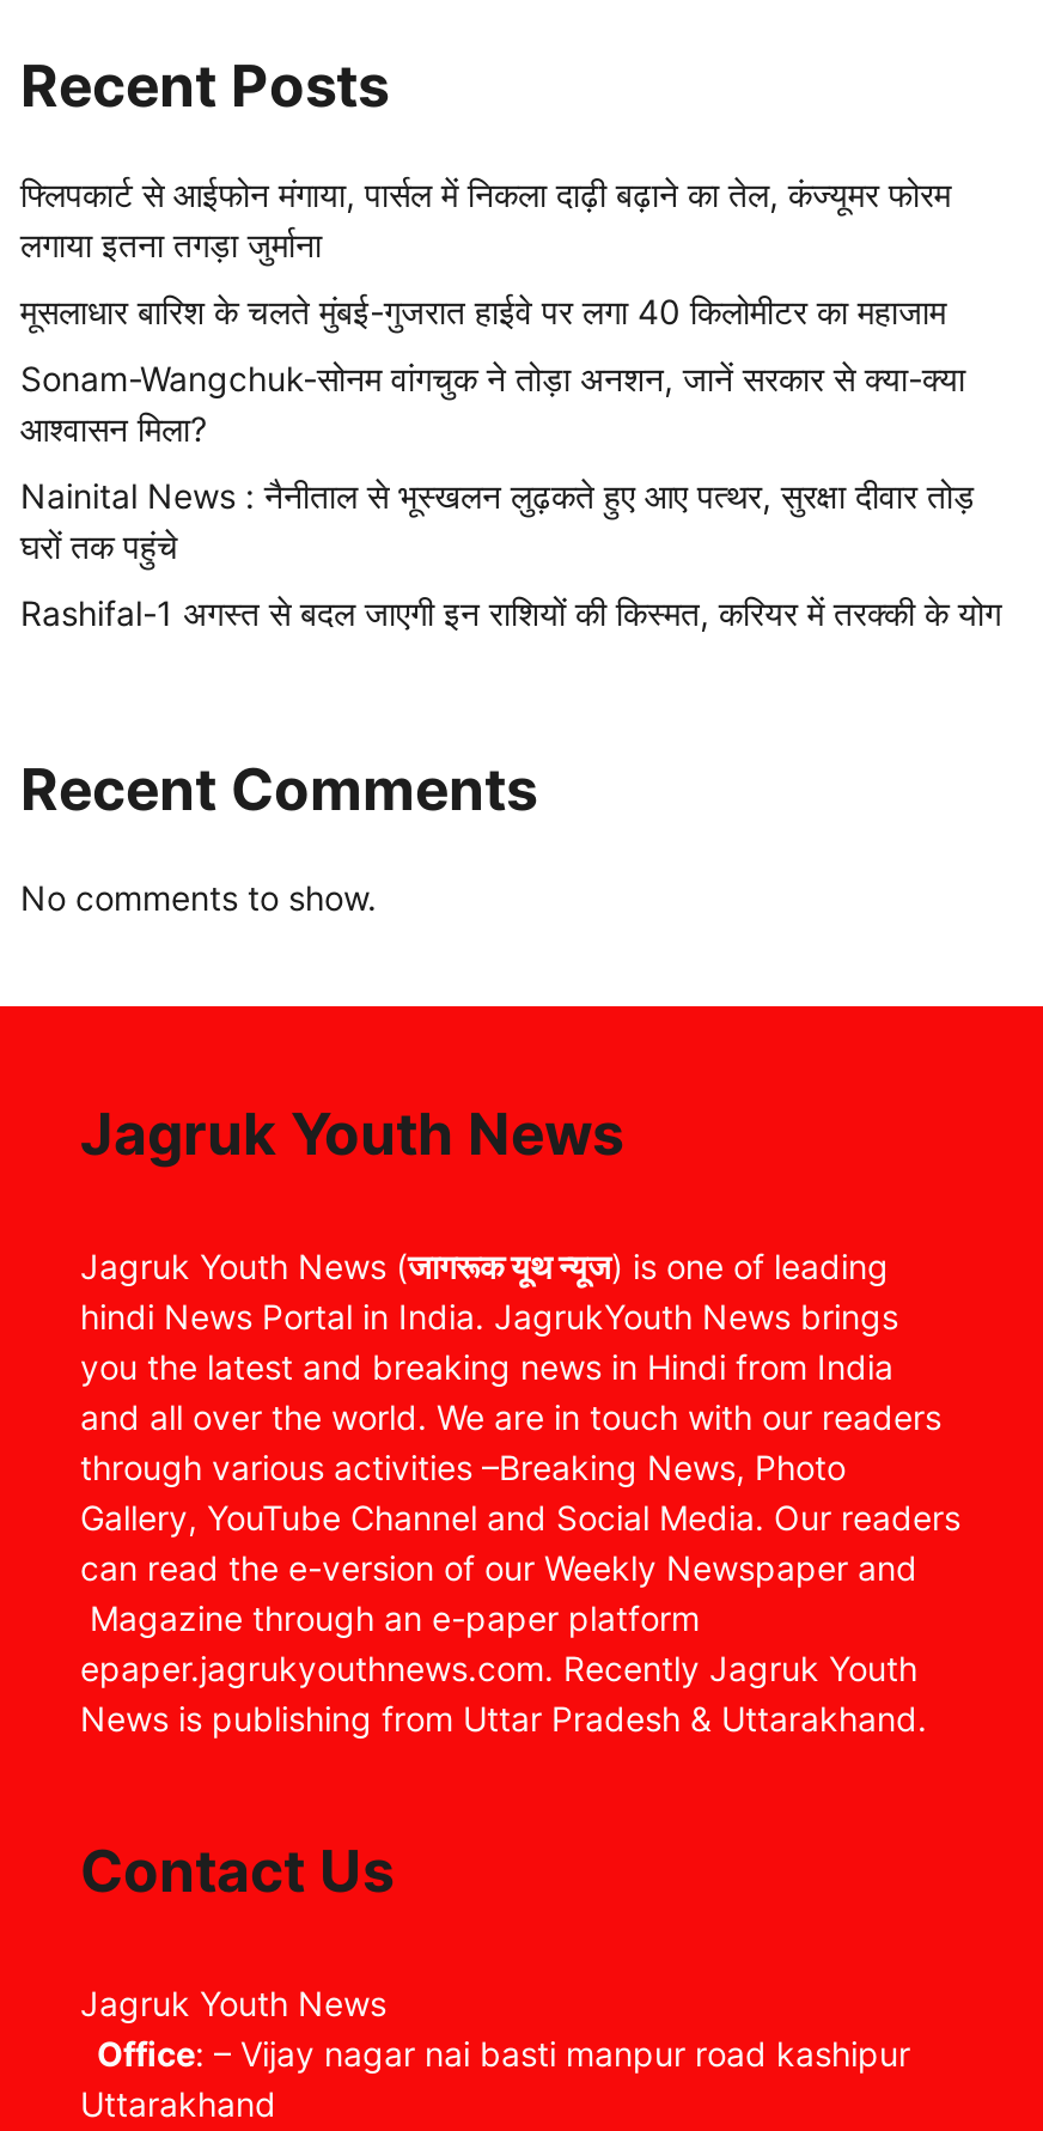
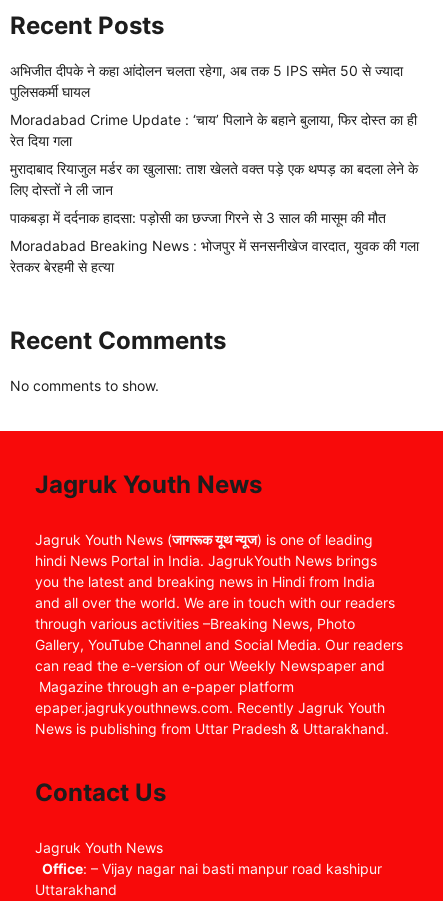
- फ्लिपकार्ट से आईफोन मंगाया, पार्सल में निकला दाढ़ी बढ़ाने का तेल, कंज्यूमर फोरम
- लगाया इतना तगड़ा जुर्माना
+ अभिजीत दीपके ने कहा आंदोलन चलता रहेगा, अब तक 5 IPS समेत 50 से ज्यादा
+ पुलिसकर्मी घायल

- मूसलाधार बारिश के चलते मुंबई-गुजरात हाईवे पर लगा 40 किलोमीटर का महाजाम
+ Moradabad Crime Update : ‘चाय’ पिलाने के बहाने बुलाया, फिर दोस्त का ही
+ रेत दिया गला

- Sonam-Wangchuk-सोनम वांगचुक ने तोड़ा अनशन, जानें सरकार से क्या-क्या
- आश्वासन मिला?
+ मुरादाबाद रियाजुल मर्डर का खुलासा: ताश खेलते वक्त पड़े एक थप्पड़ का बदला लेने के
+ लिए दोस्तों ने ली जान

- Nainital News : नैनीताल से भूस्खलन लुढ़कते हुए आए पत्थर, सुरक्षा दीवार तोड़
- घरों तक पहुंचे
+ पाकबड़ा में दर्दनाक हादसा: पड़ोसी का छज्जा गिरने से 3 साल की मासूम की मौत

- Rashifal-1 अगस्त से बदल जाएगी इन राशियों की किस्मत, करियर में तरक्की के योग
+ Moradabad Breaking News : भोजपुर में सनसनीखेज वारदात, युवक की गला
+ रेतकर बेरहमी से हत्या
